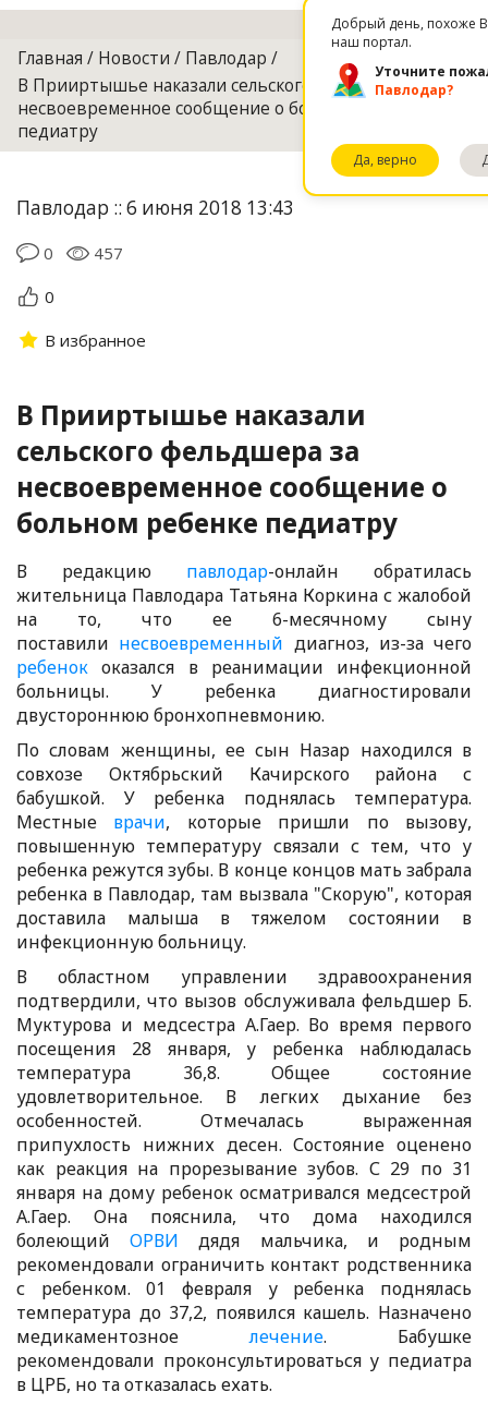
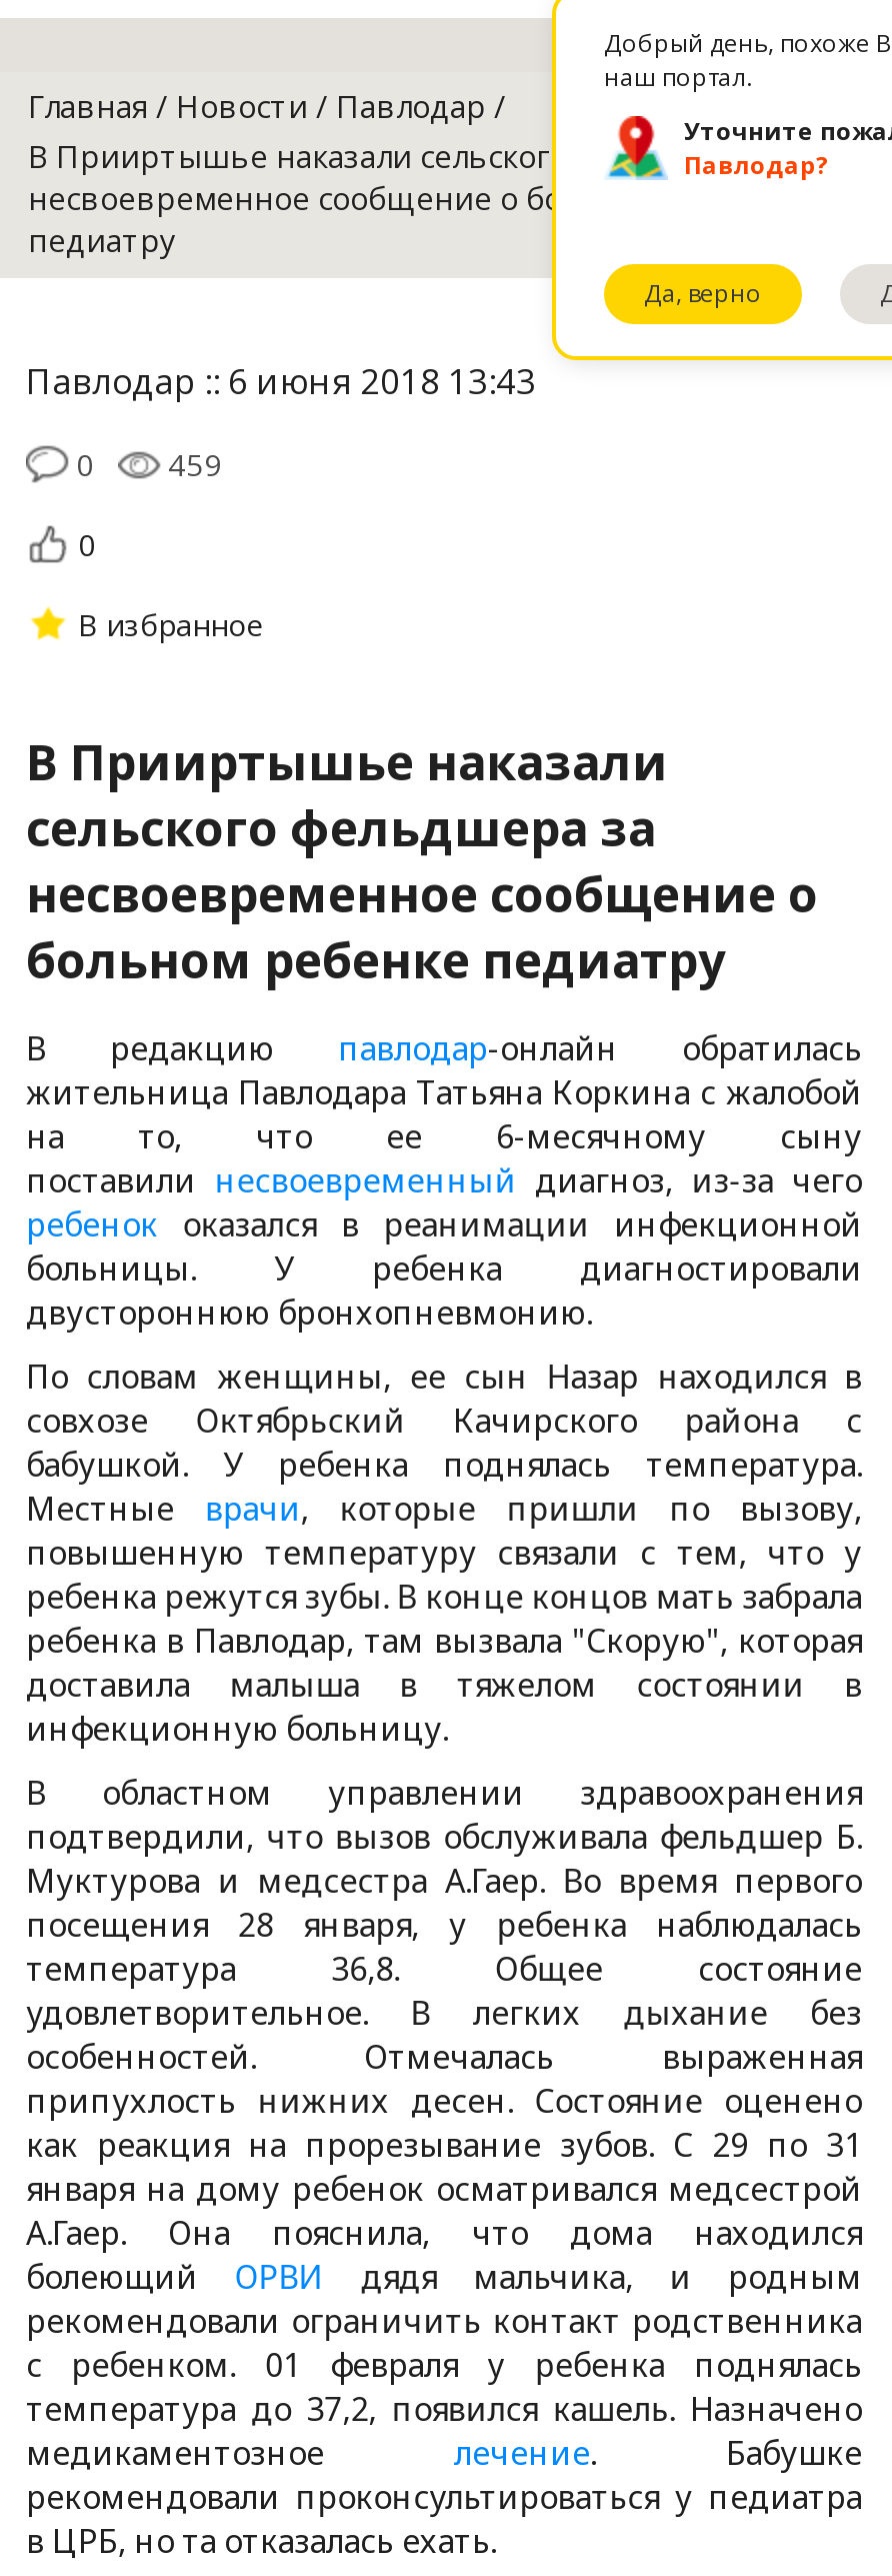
- 0 457
+ 0 459
